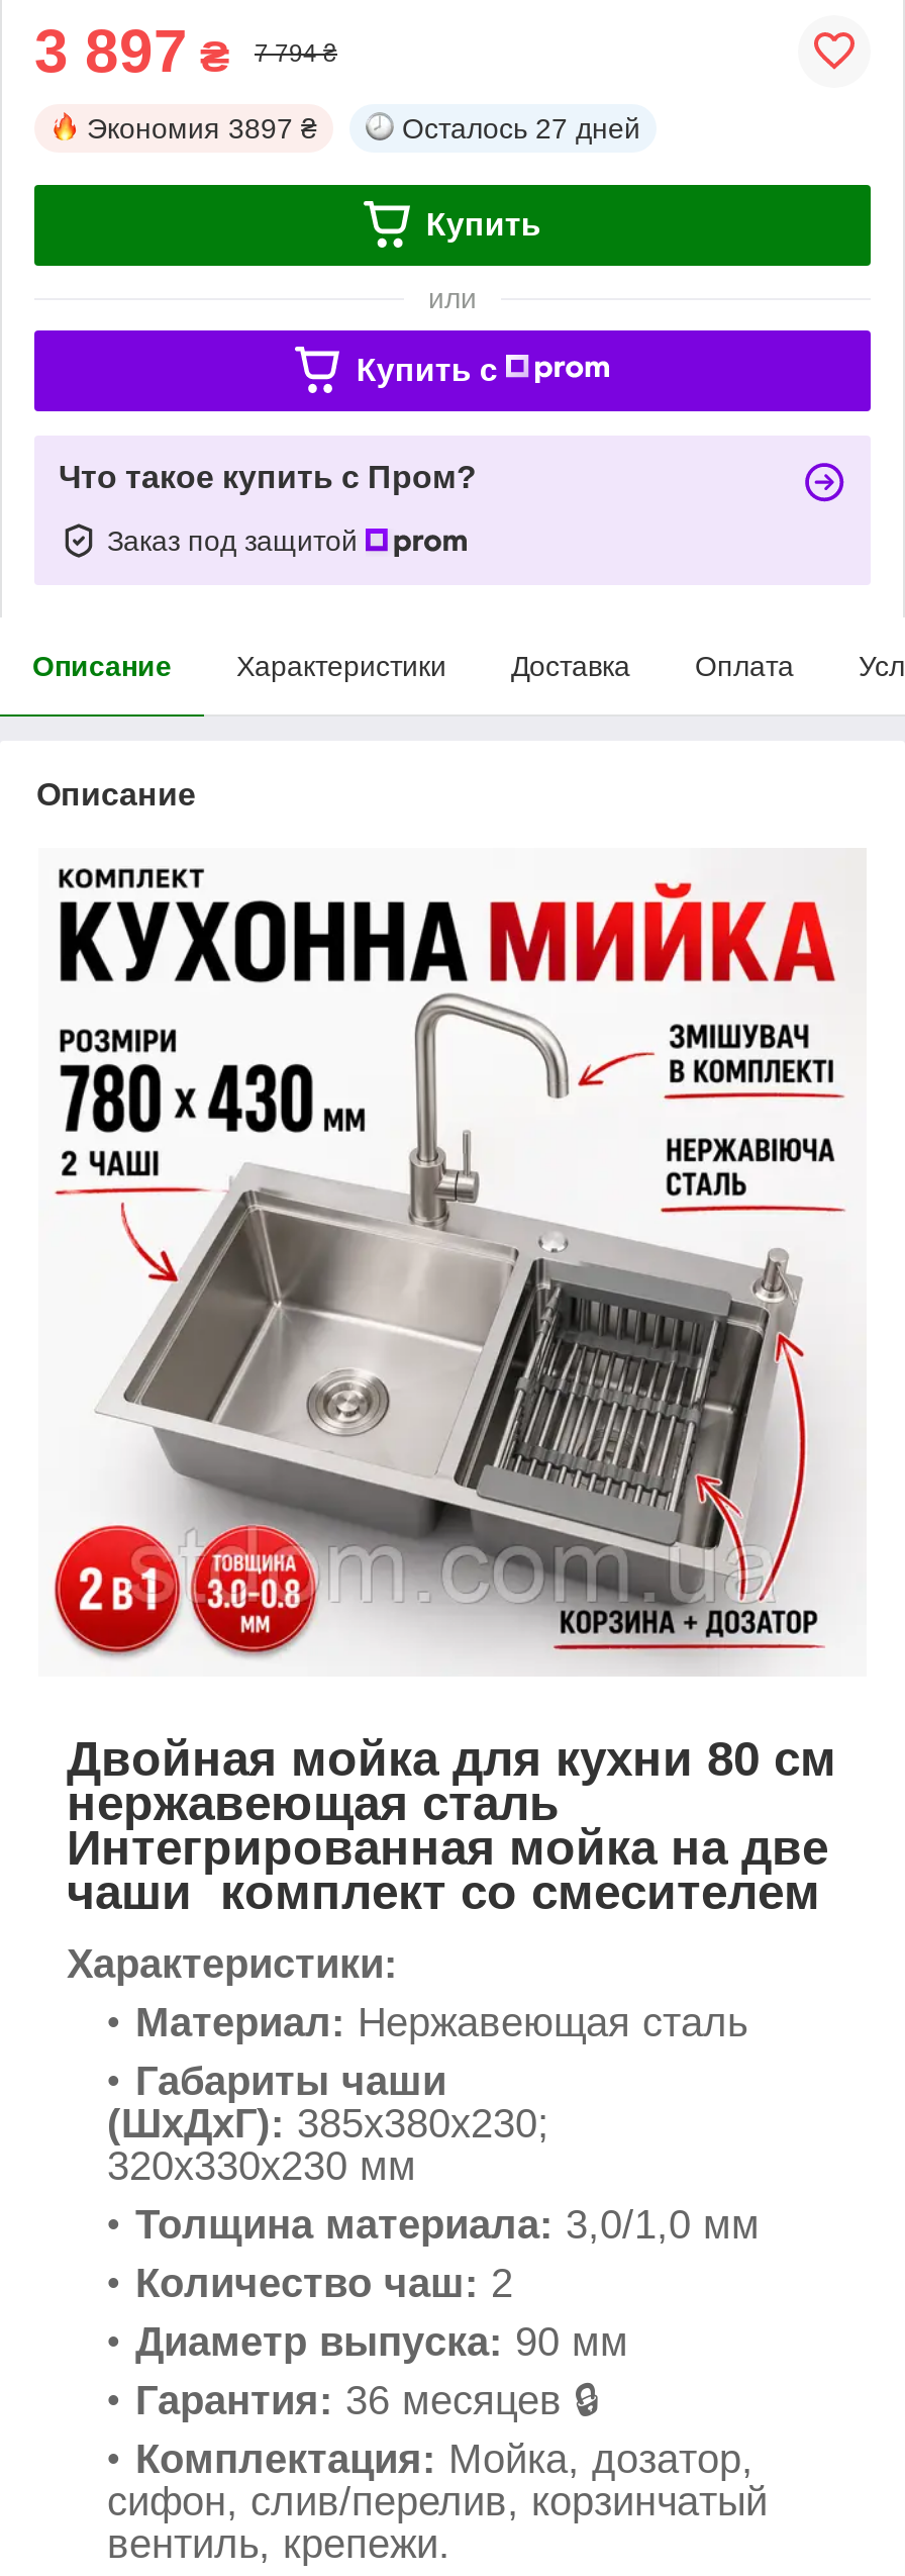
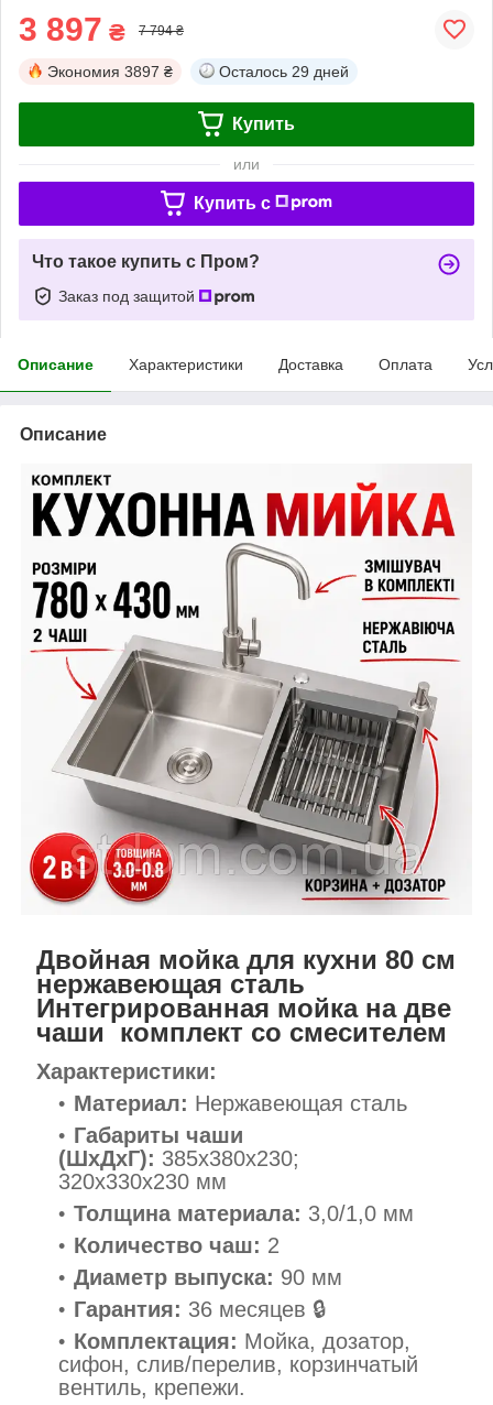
- Осталось 27 дней
+ Осталось 29 дней
